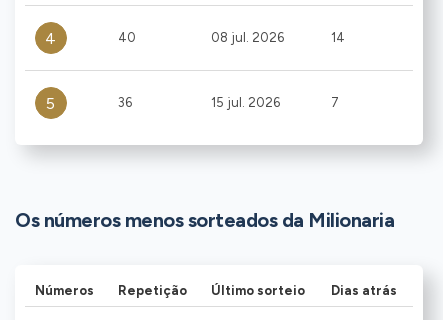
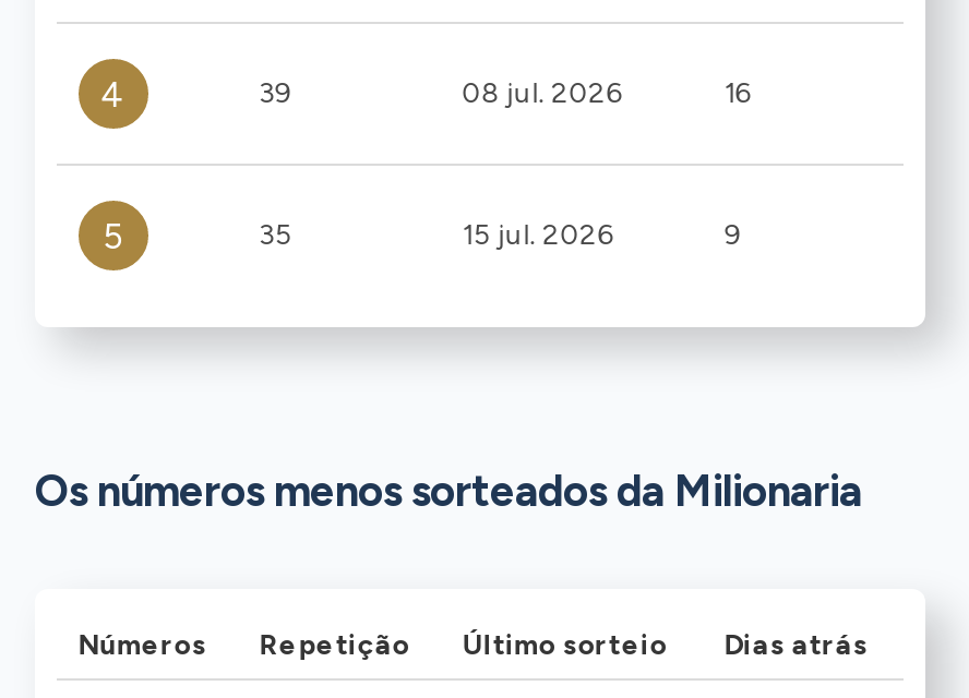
- 40
+ 39

- 14
+ 16

- 36
+ 35

- 7
+ 9
